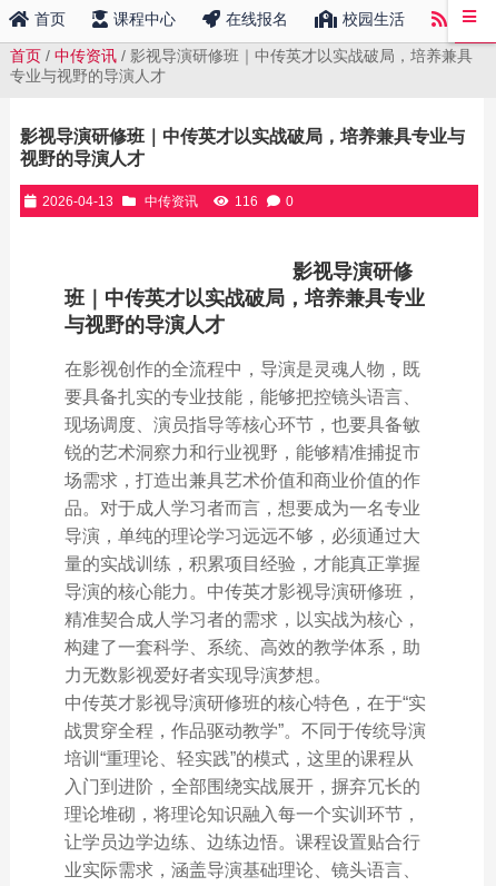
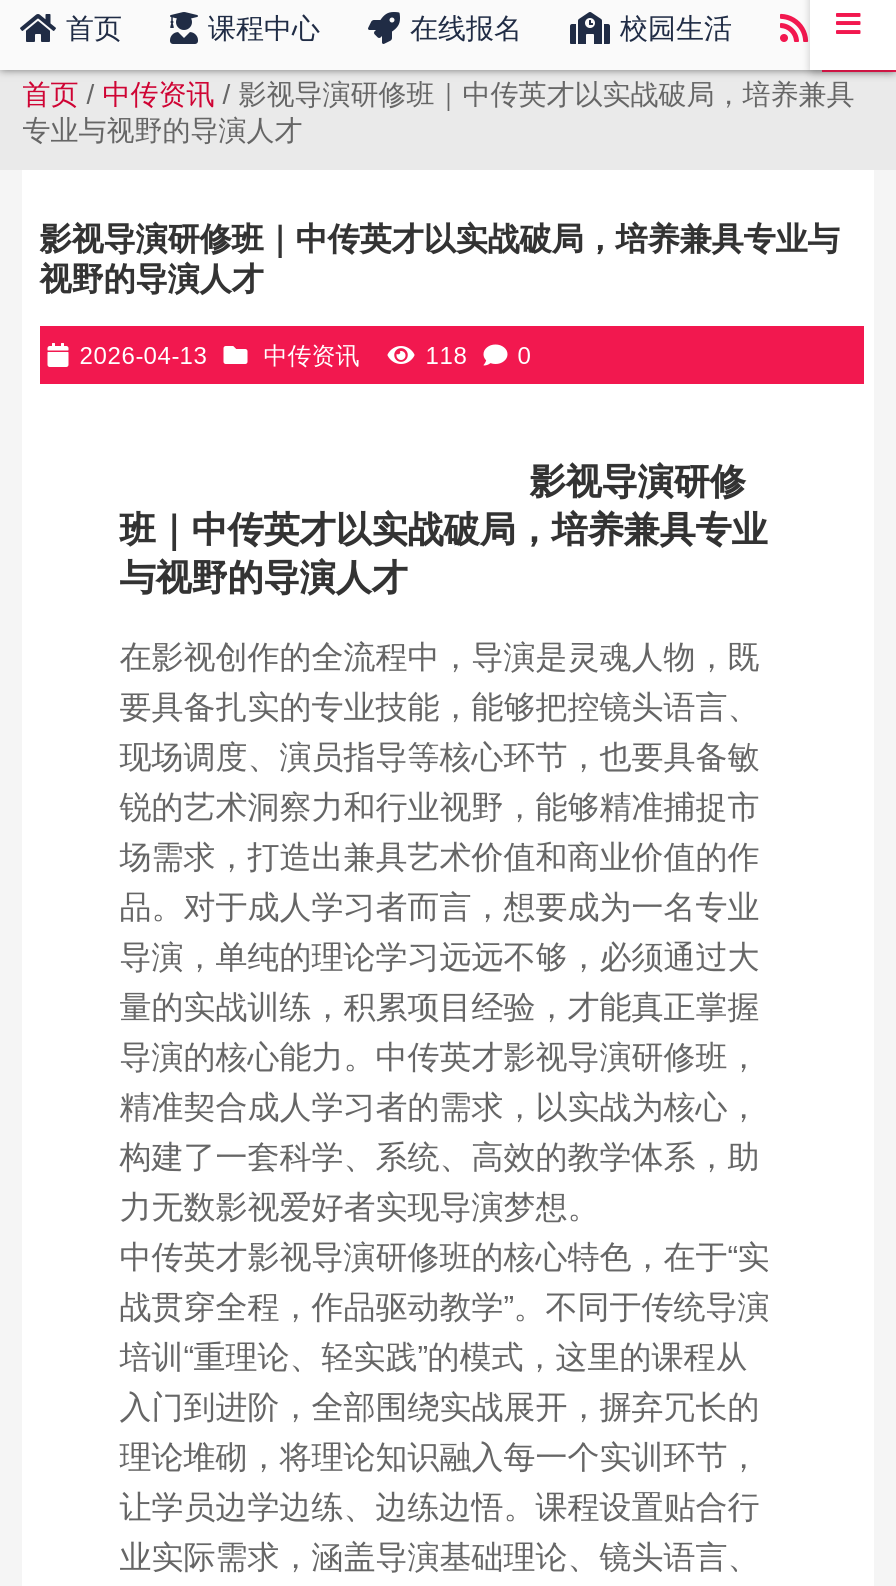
- 116 0
+ 118 0
